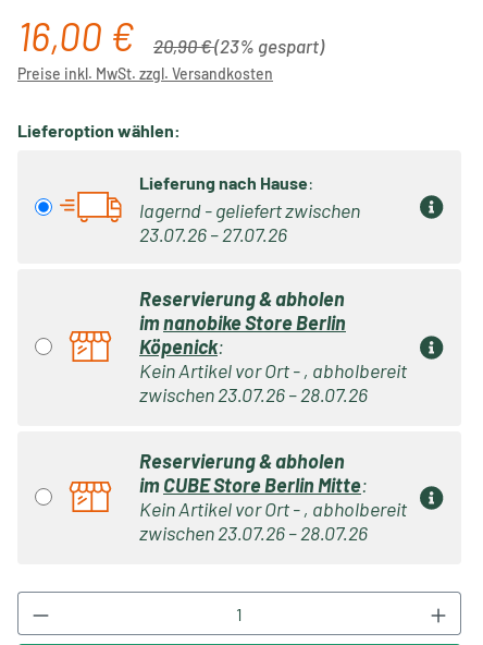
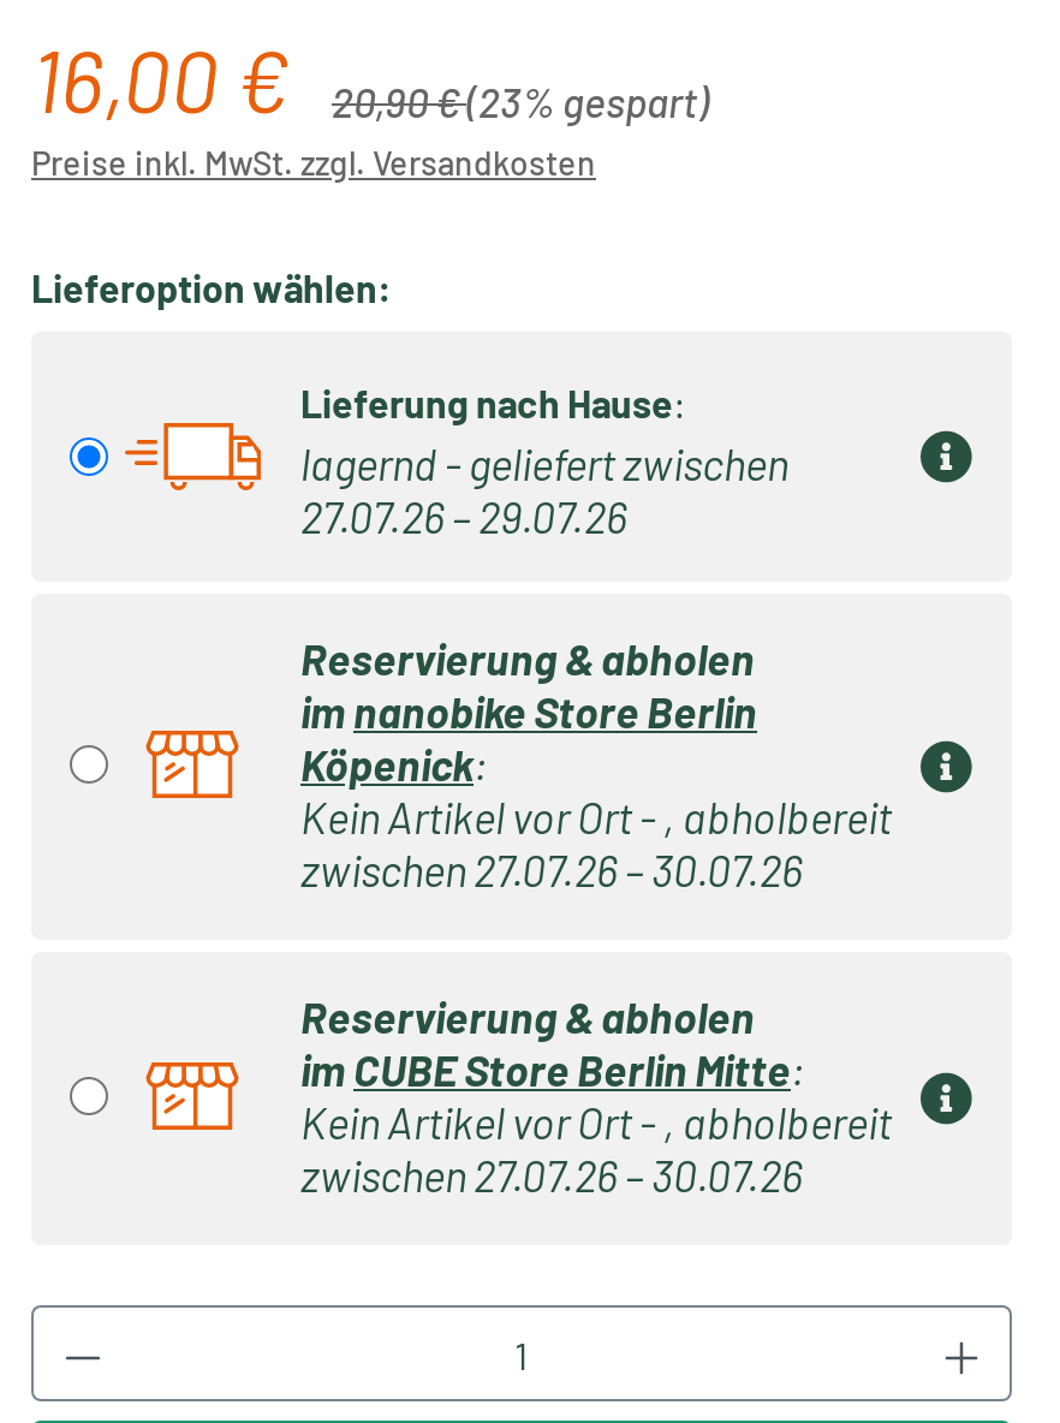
- 23.07.26 – 27.07.26
+ 27.07.26 – 29.07.26

- zwischen 23.07.26 – 28.07.26
+ zwischen 27.07.26 – 30.07.26

- zwischen 23.07.26 – 28.07.26
+ zwischen 27.07.26 – 30.07.26
